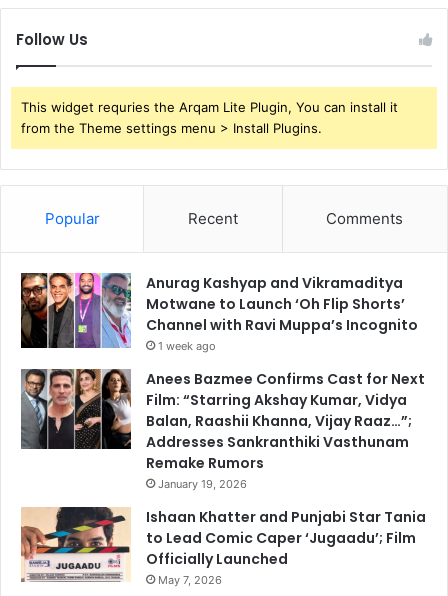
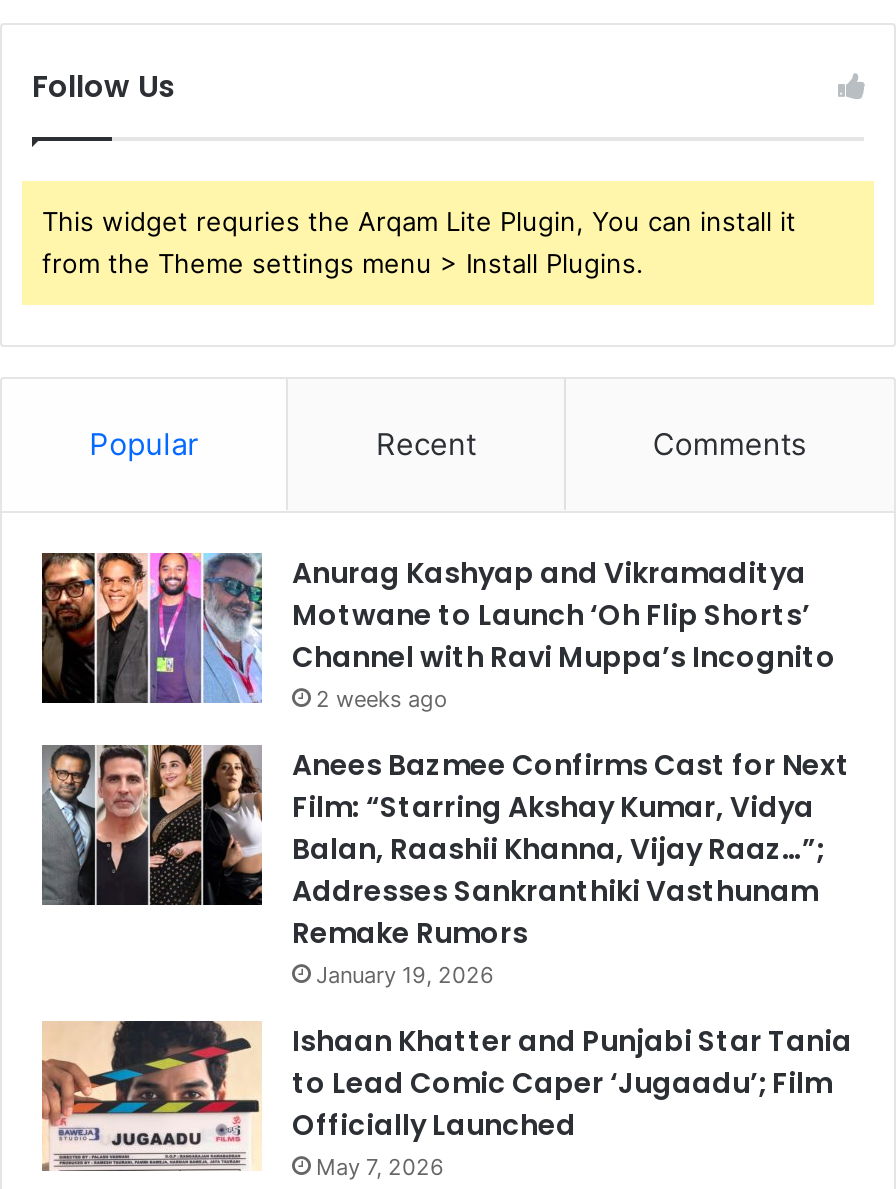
- 1 week ago
+ 2 weeks ago
